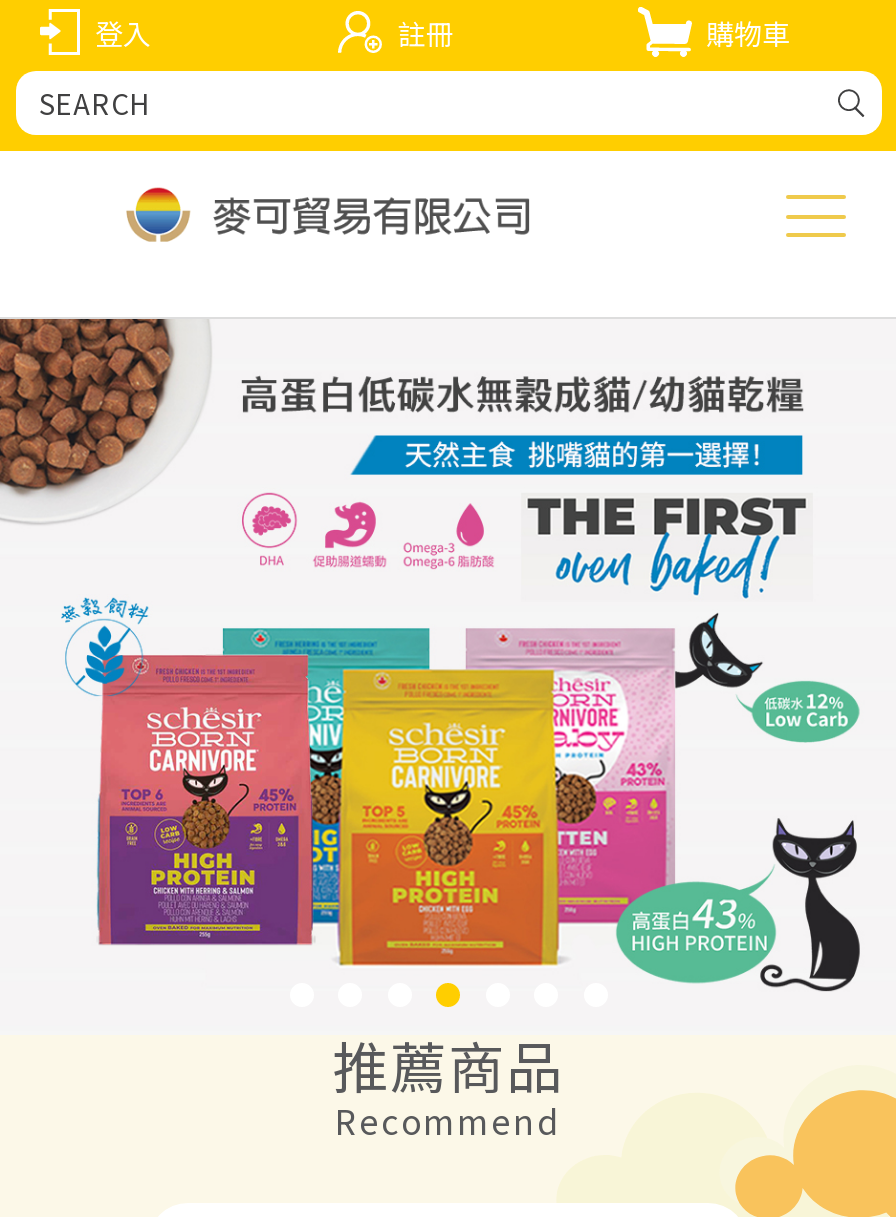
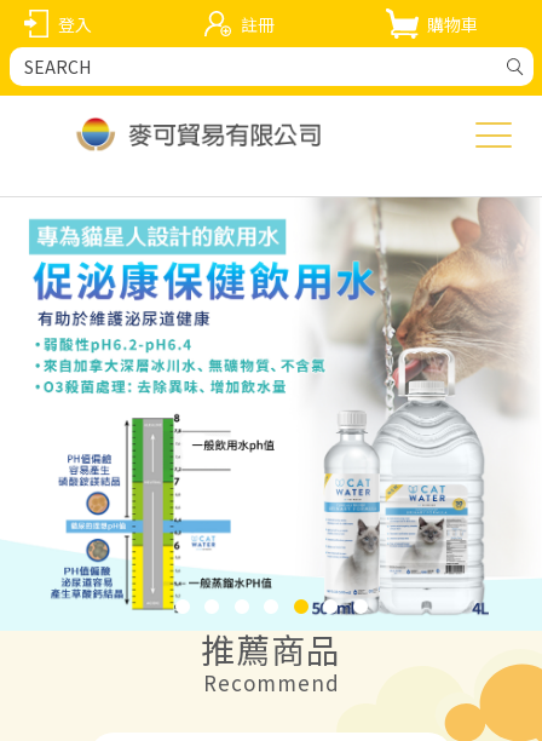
- [image]
+ [image]
